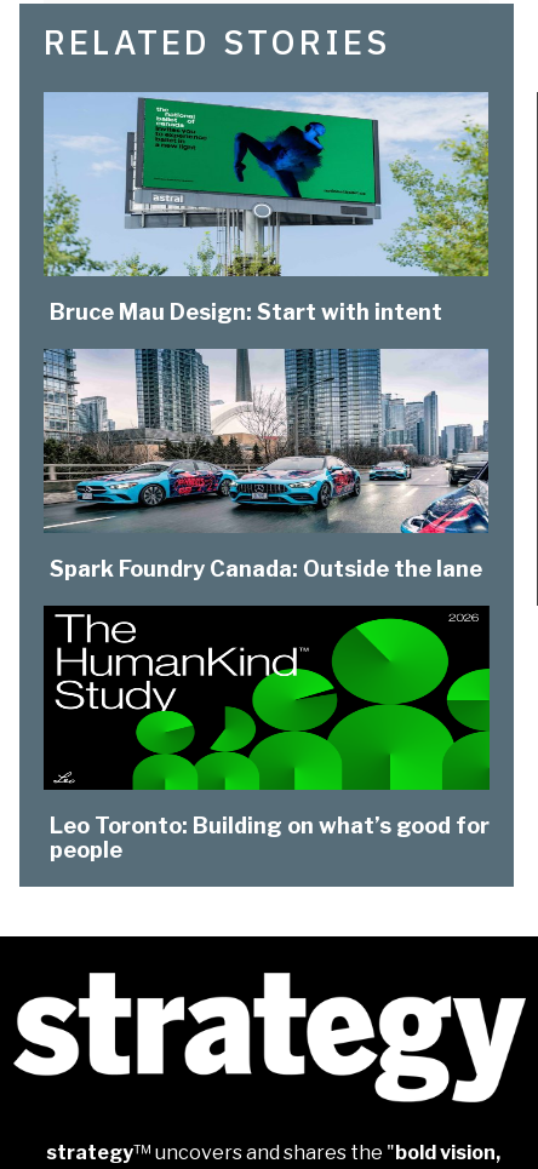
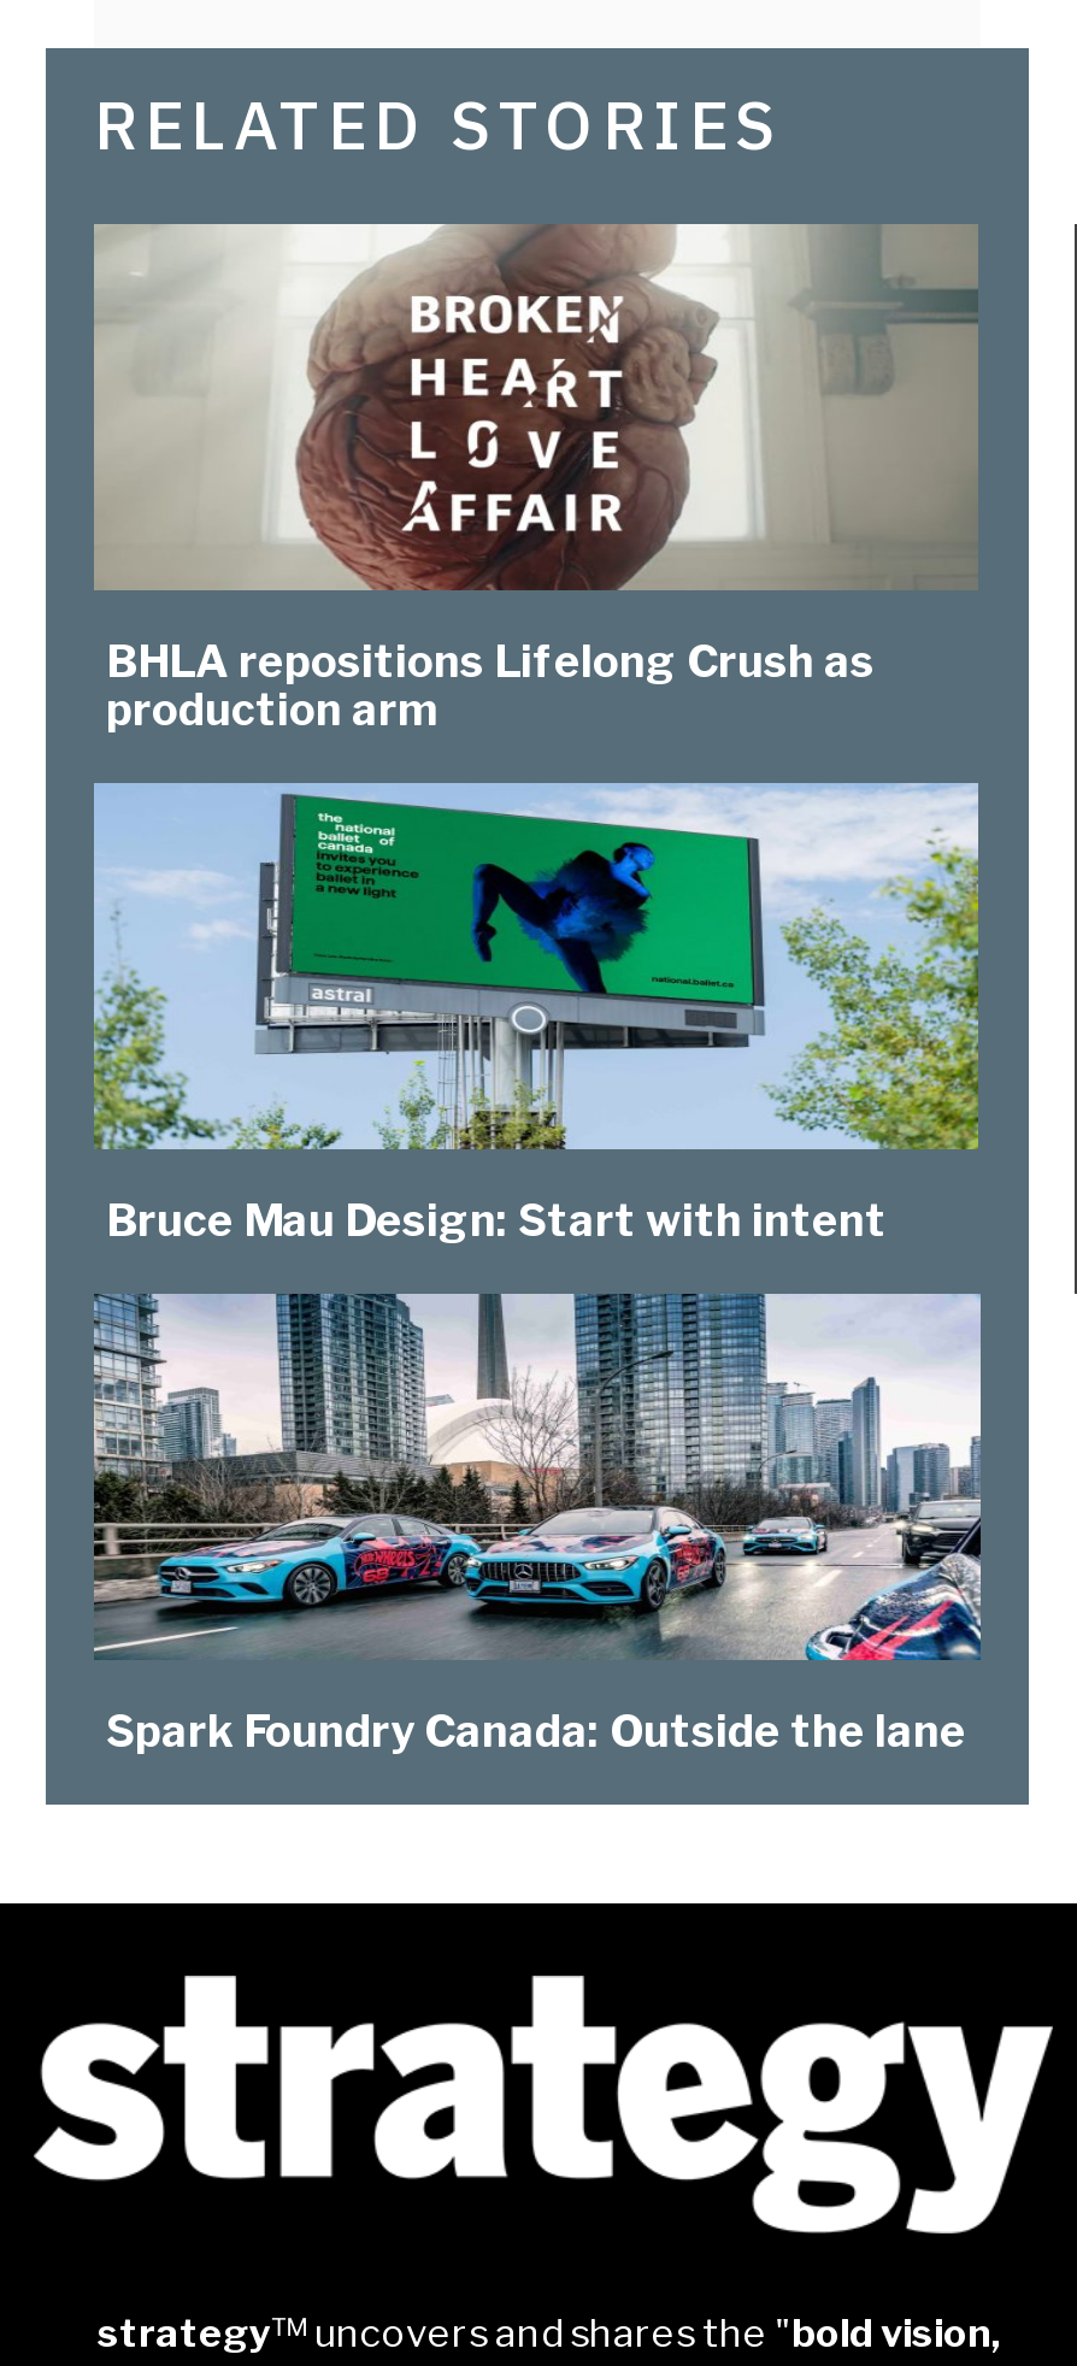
+ [image]
+ BHLA repositions Lifelong Crush as
+ production arm

moved down: [image] | Bruce Mau Design: Start with intent | Spark Foundry Canada: Outside the lane

- [image]
- Leo Toronto: Building on what’s good for
- people
